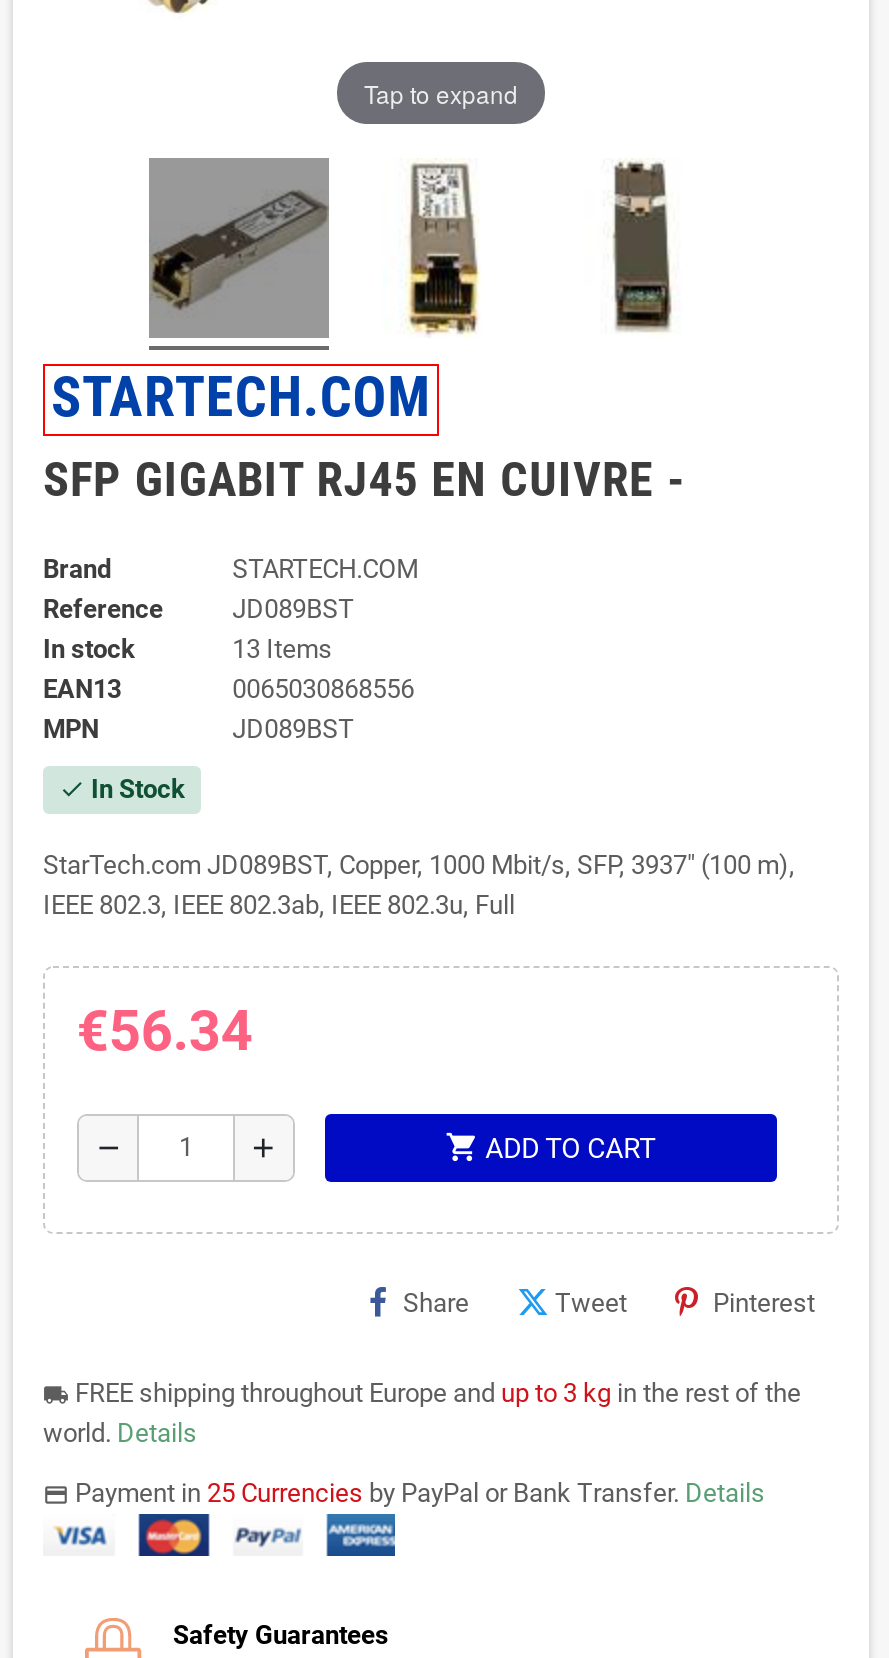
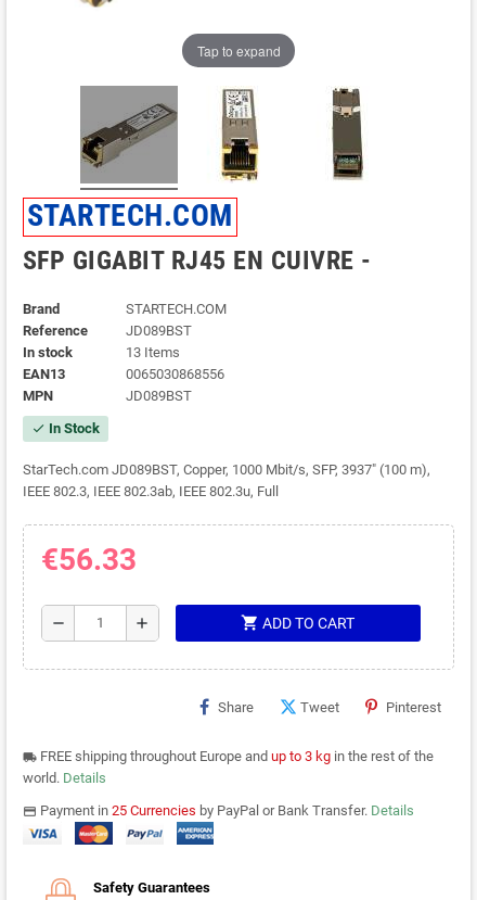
- €56.34
+ €56.33
